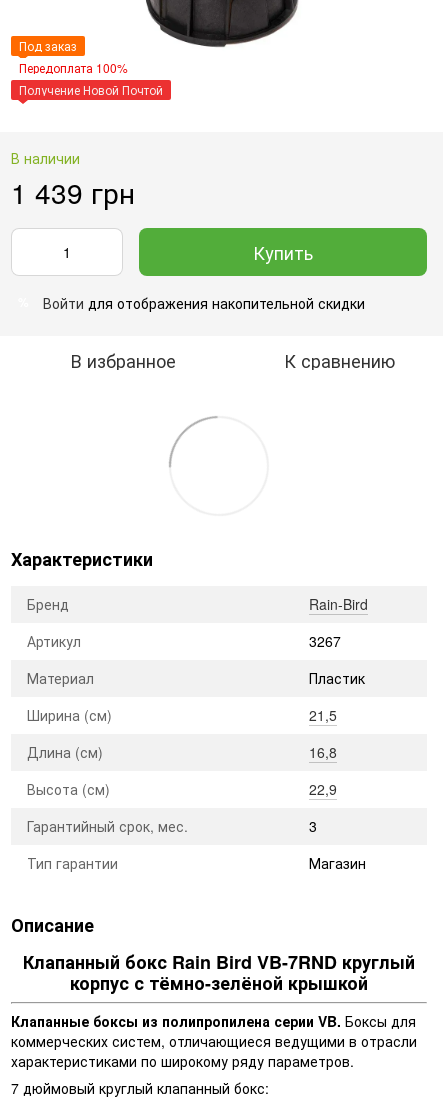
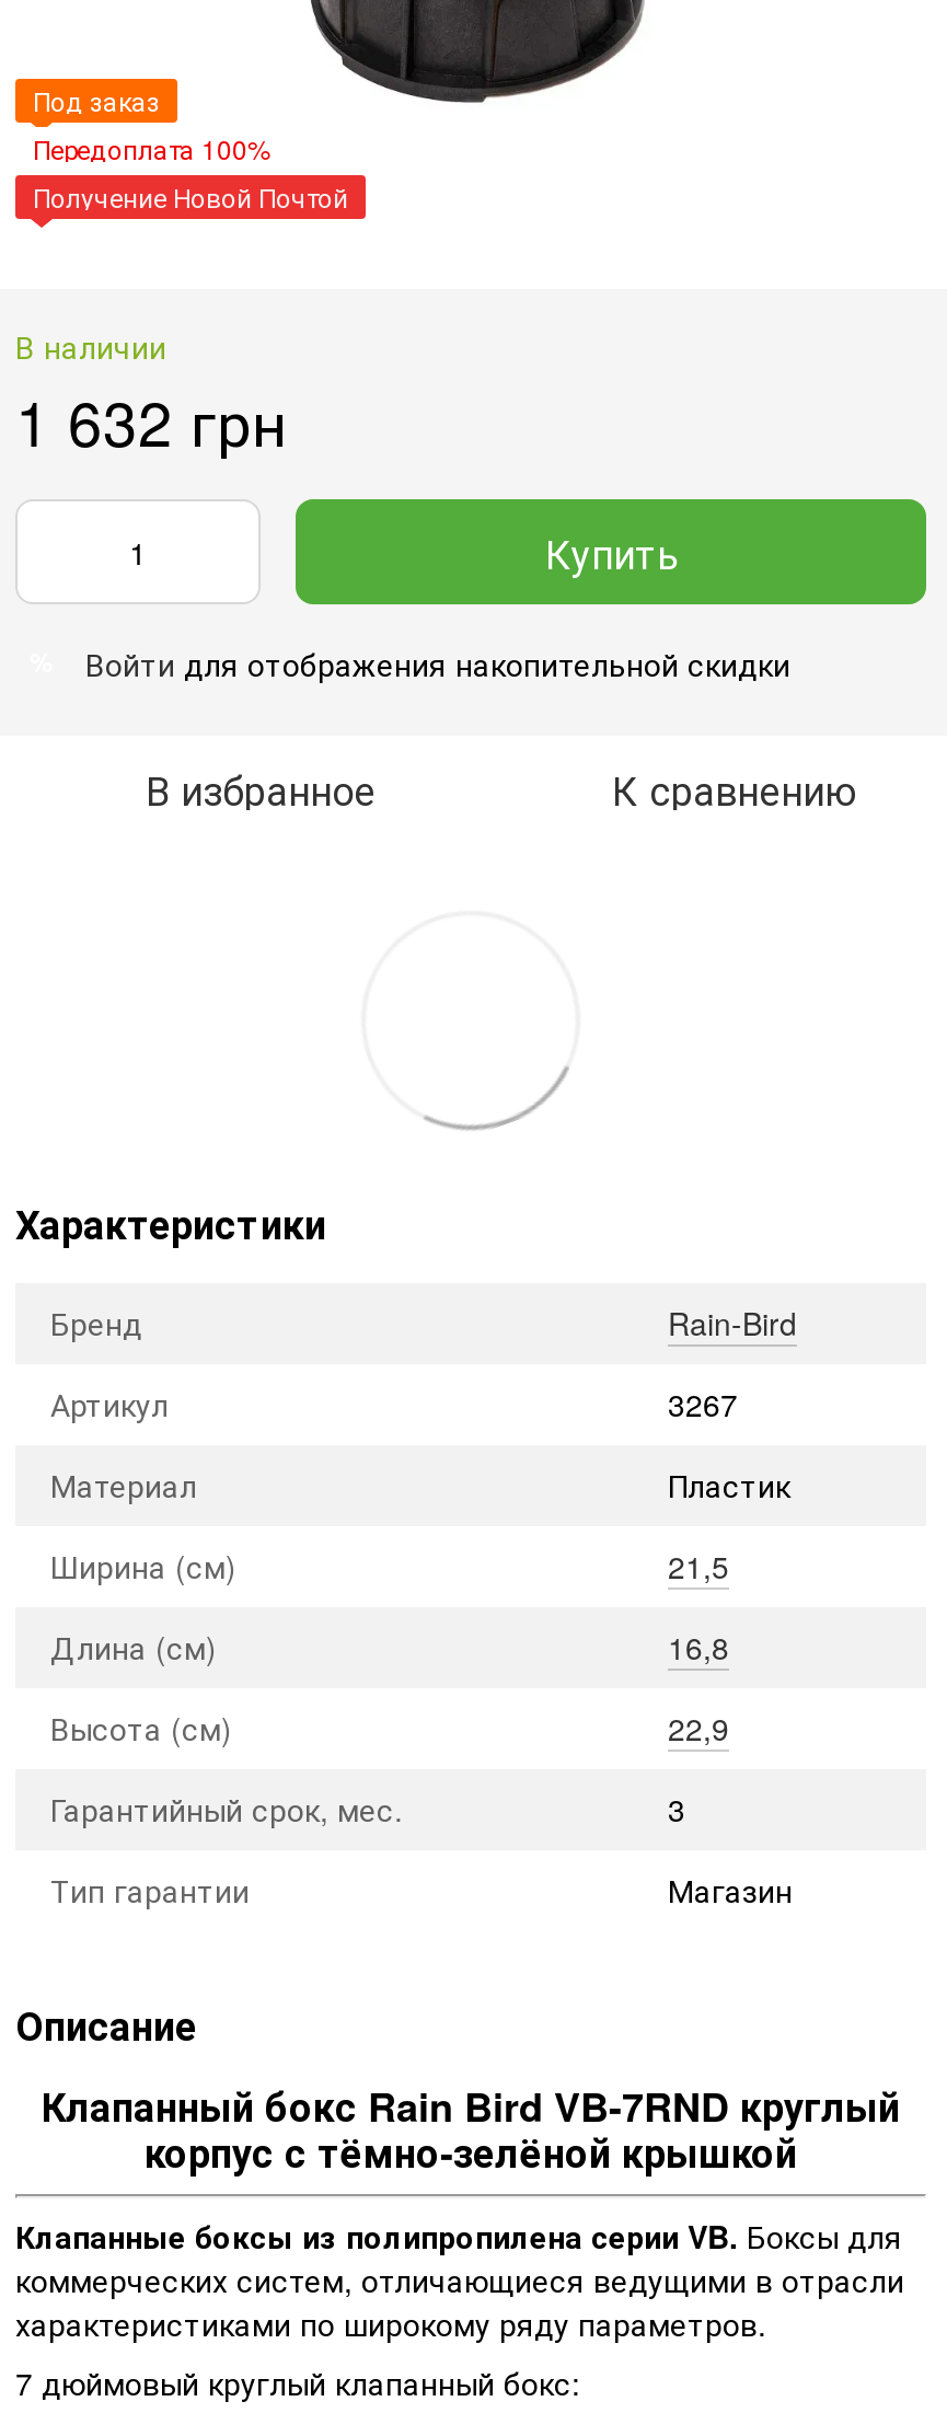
- 1 439 грн
+ 1 632 грн
